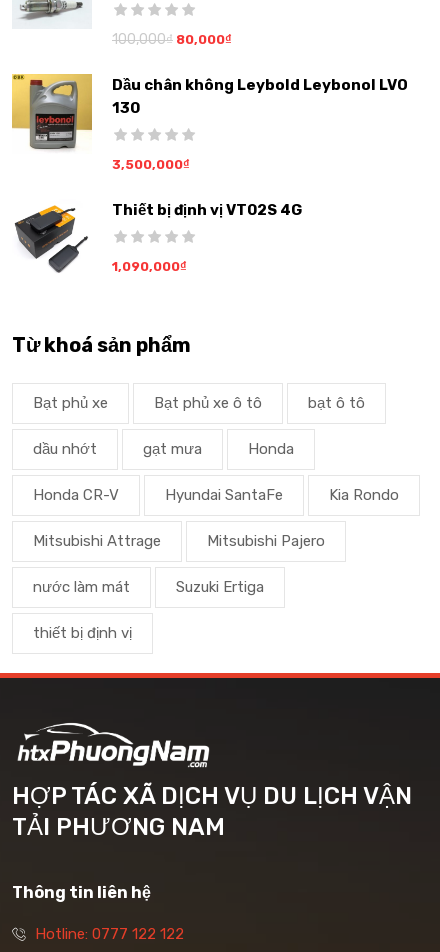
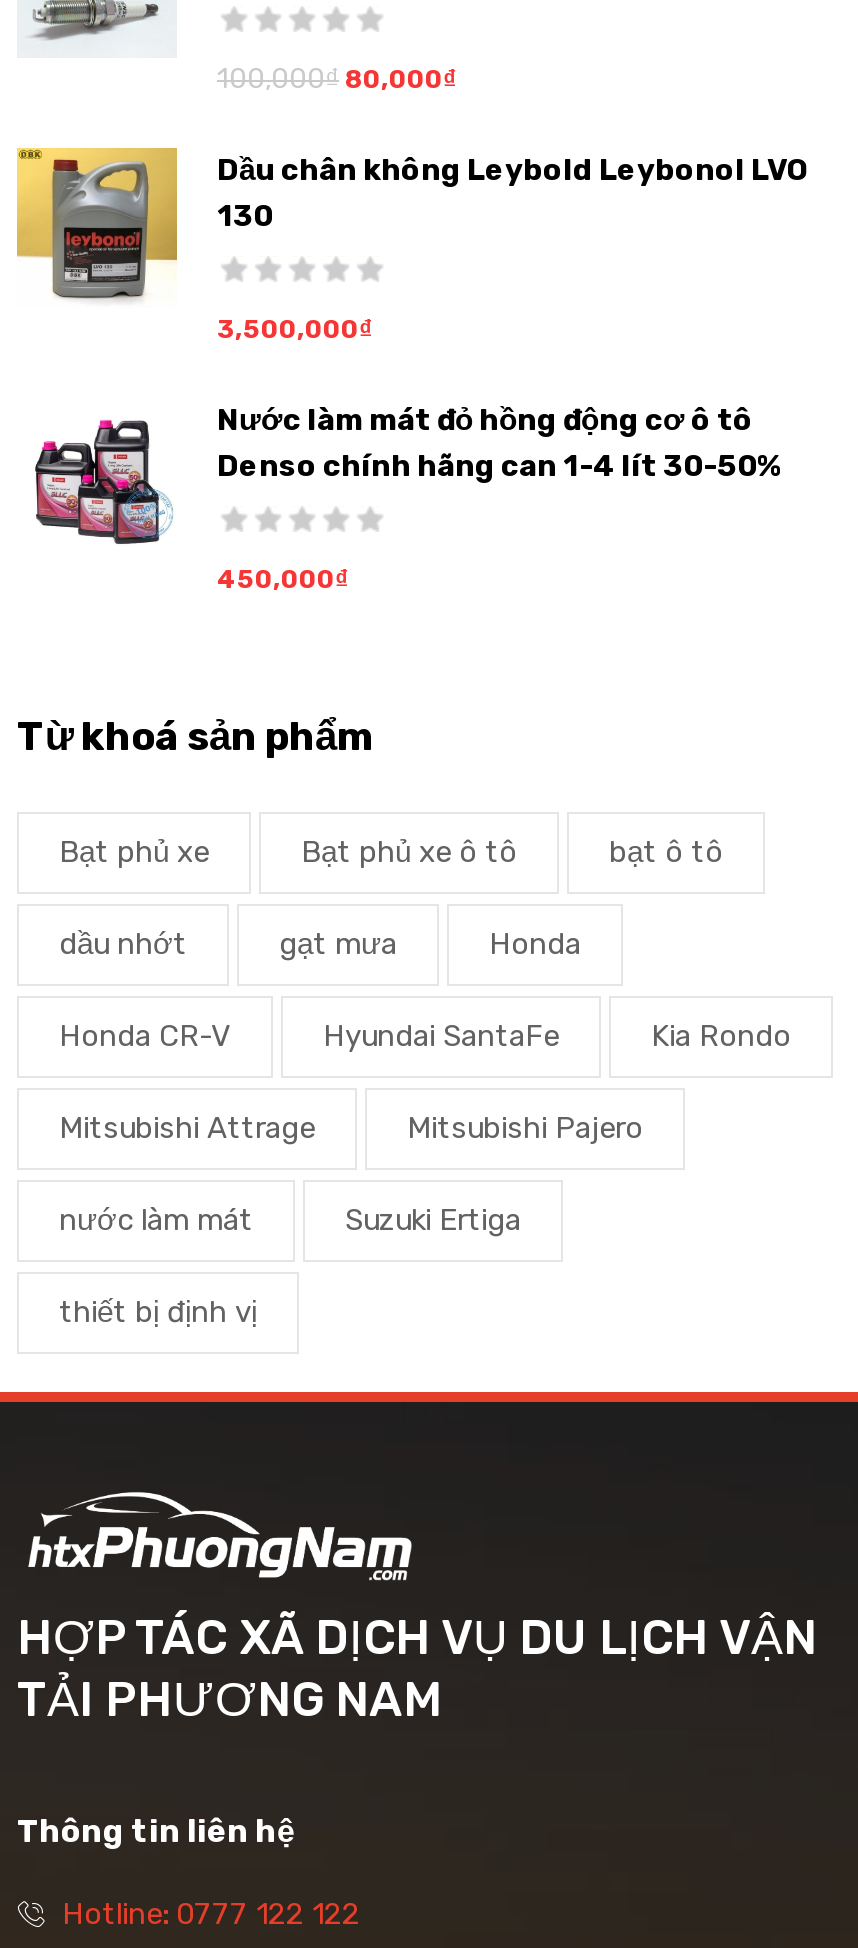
- [image]
- Thiết bị định vị VT02S 4G
+ [image]
+ Nước làm mát đỏ hồng động cơ ô tô
+ Denso chính hãng can 1-4 lít 30-50%

- 1,090,000₫
+ 450,000₫
